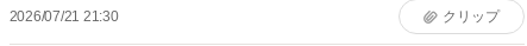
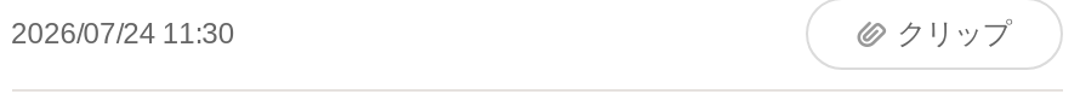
- 2026/07/21 21:30
+ 2026/07/24 11:30
